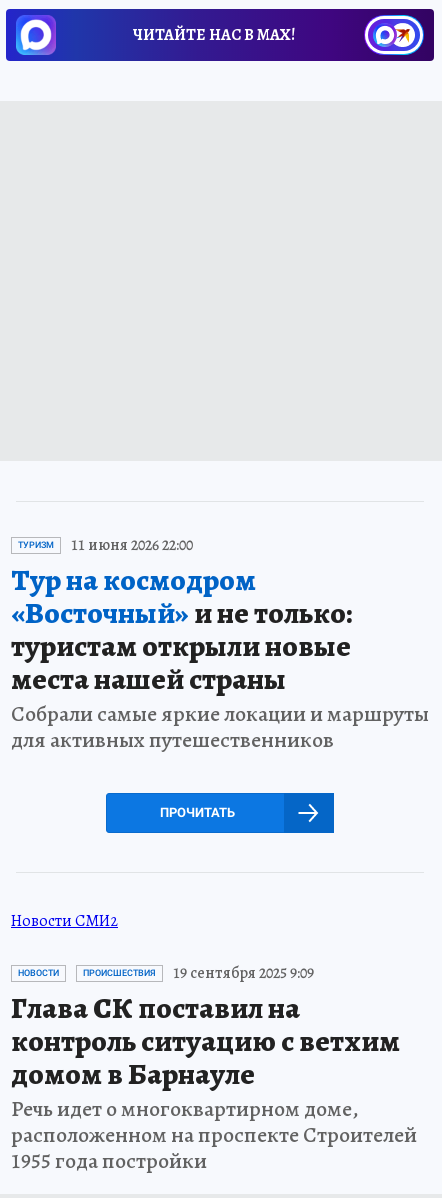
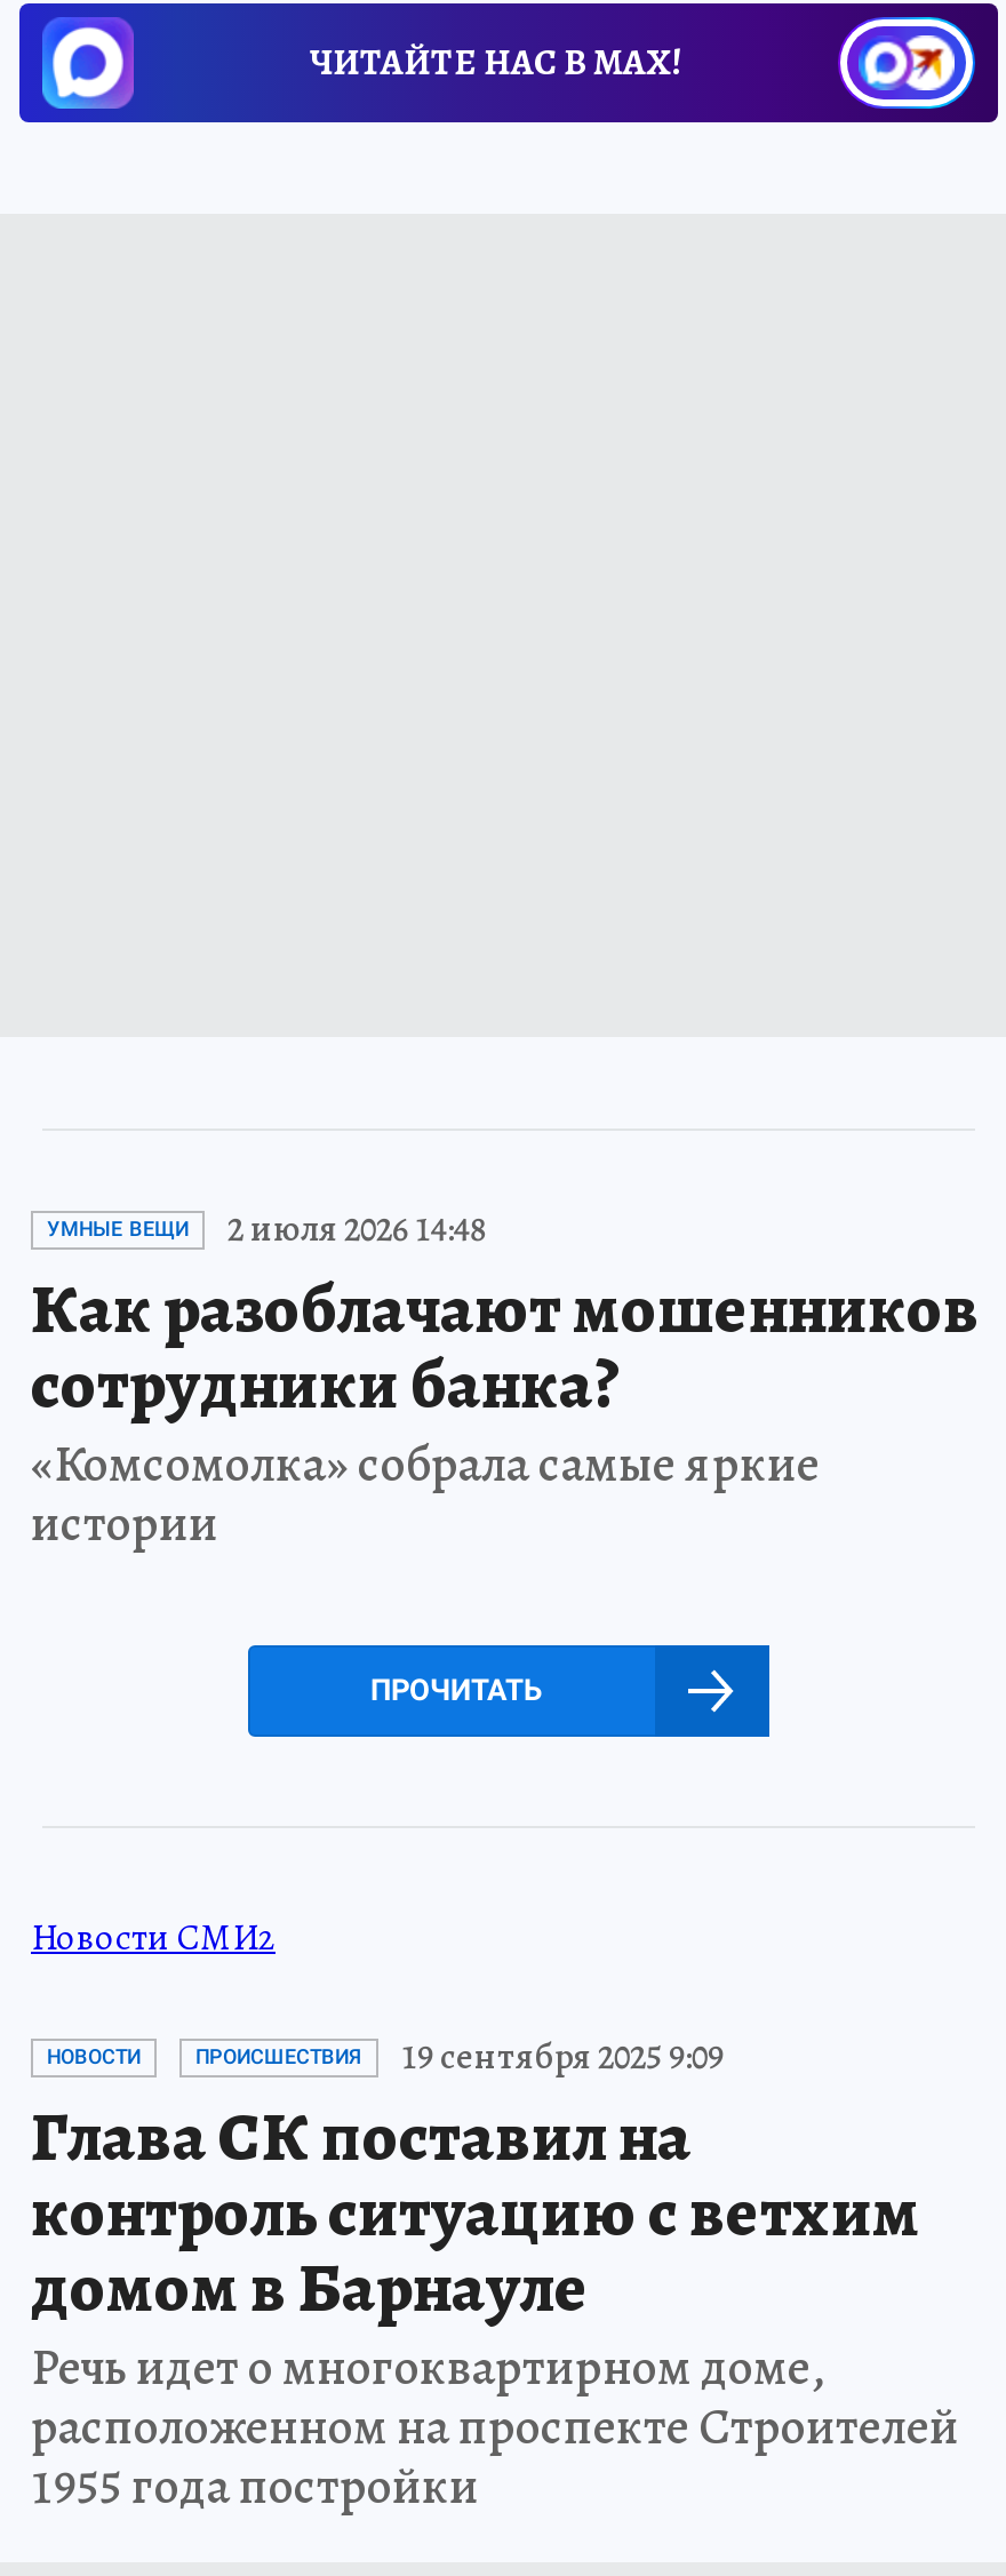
- ТУРИЗМ
- 11 июня 2026 22:00
- Тур на космодром
- «Восточный»и не только:
- туристам открыли новые
- места нашей страны
- Собрали самые яркие локации и маршруты
- для активных путешественников
+ УМНЫЕ ВЕЩИ
+ 2 июля 2026 14:48
+ Как разоблачают мошенников
+ сотрудники банка?
+ «Комсомолка» собрала самые яркие
+ истории
